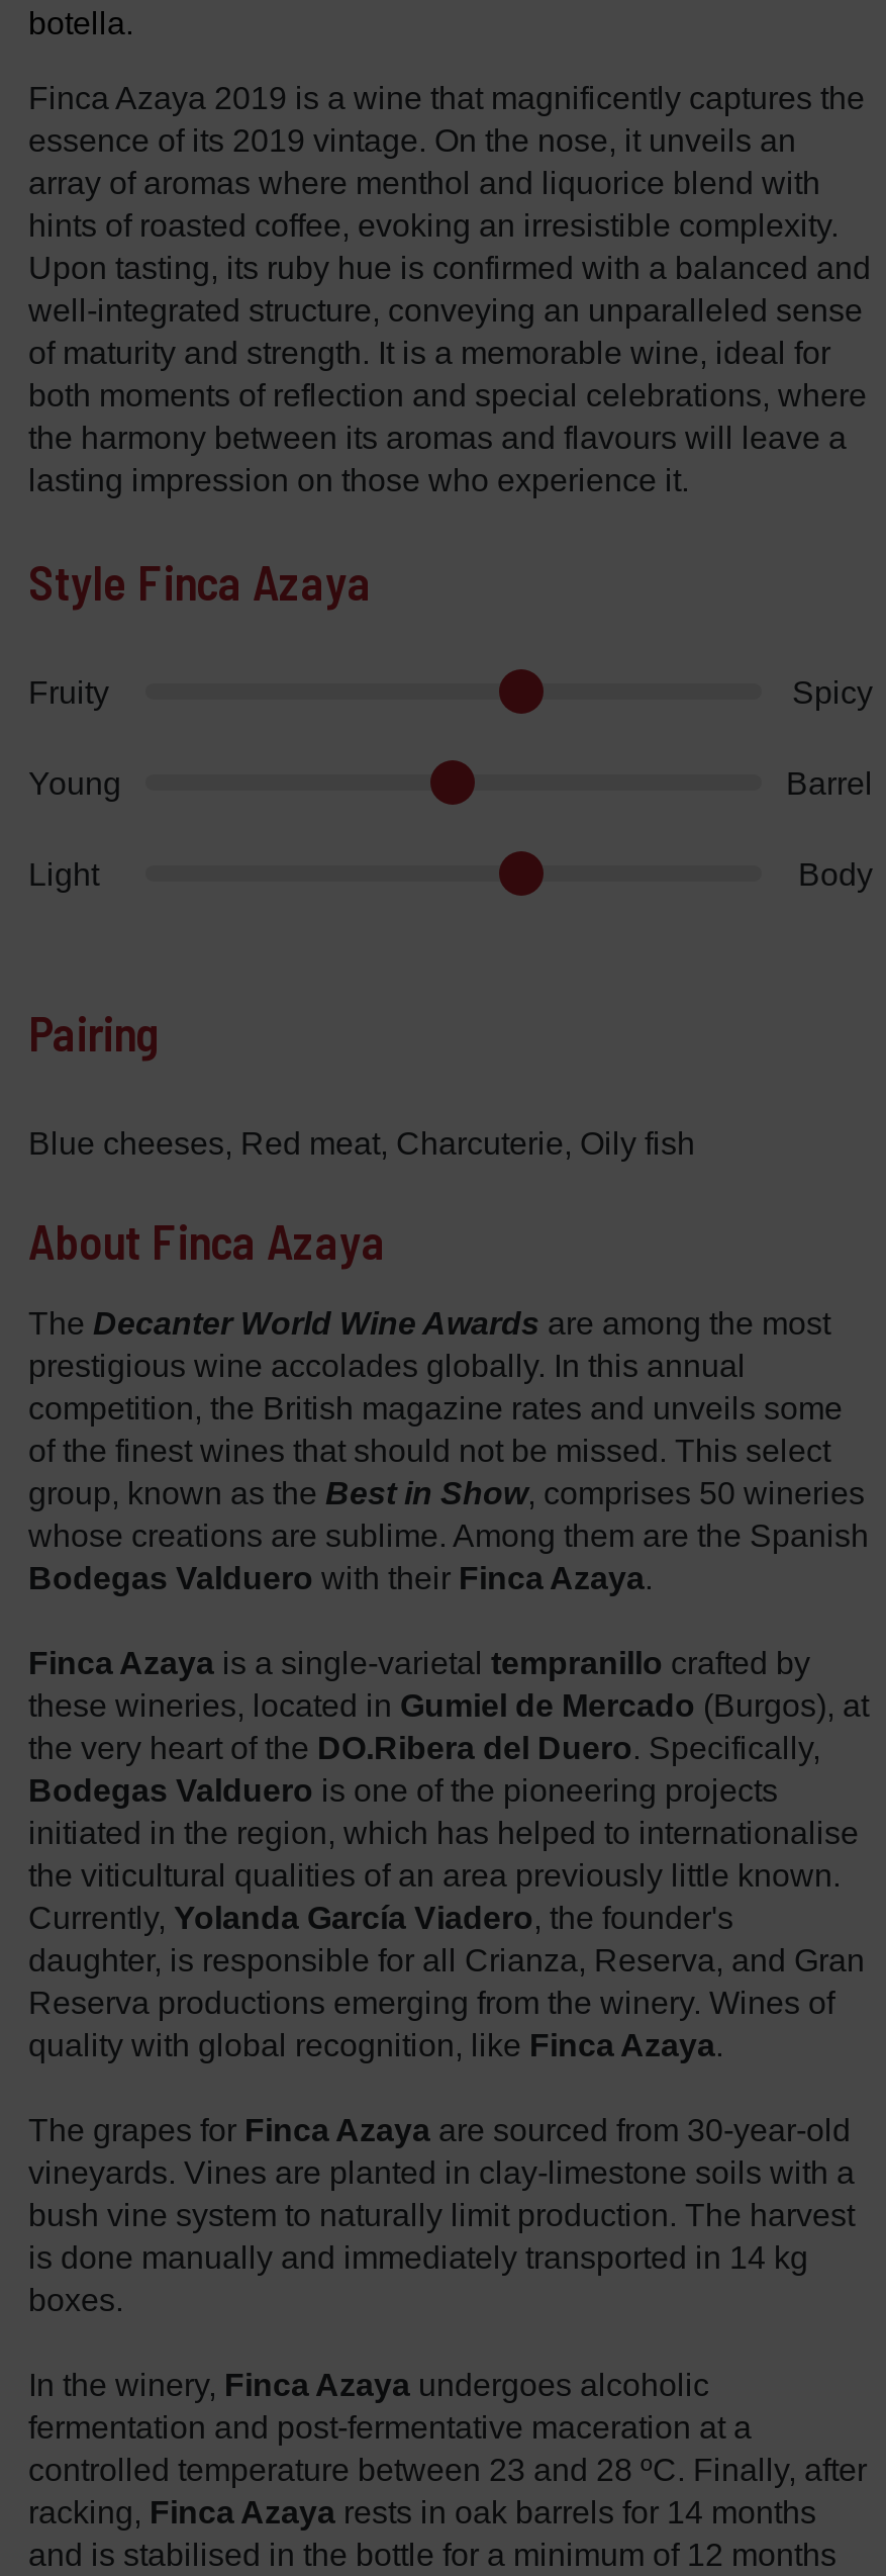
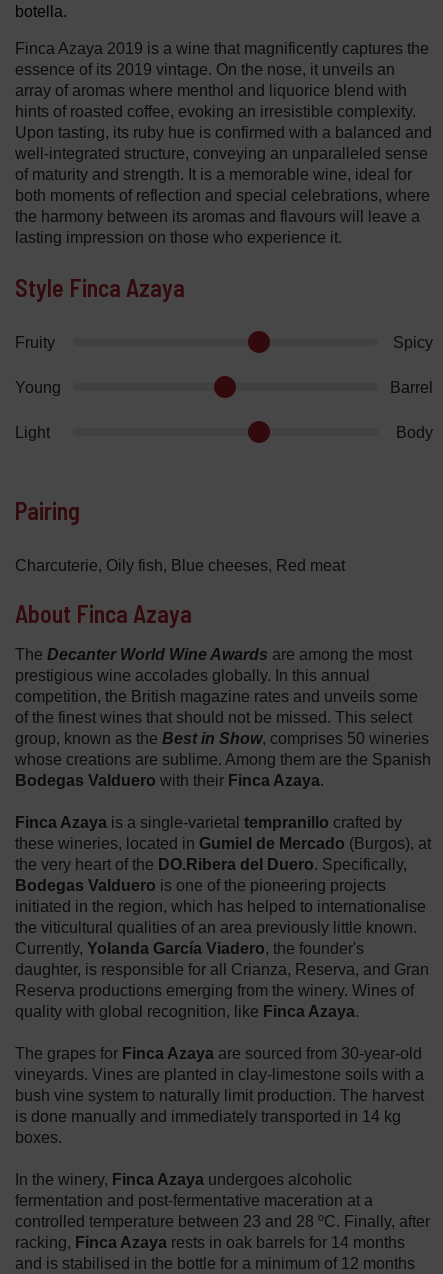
- Blue cheeses, Red meat, Charcuterie, Oily fish
+ Charcuterie, Oily fish, Blue cheeses, Red meat
